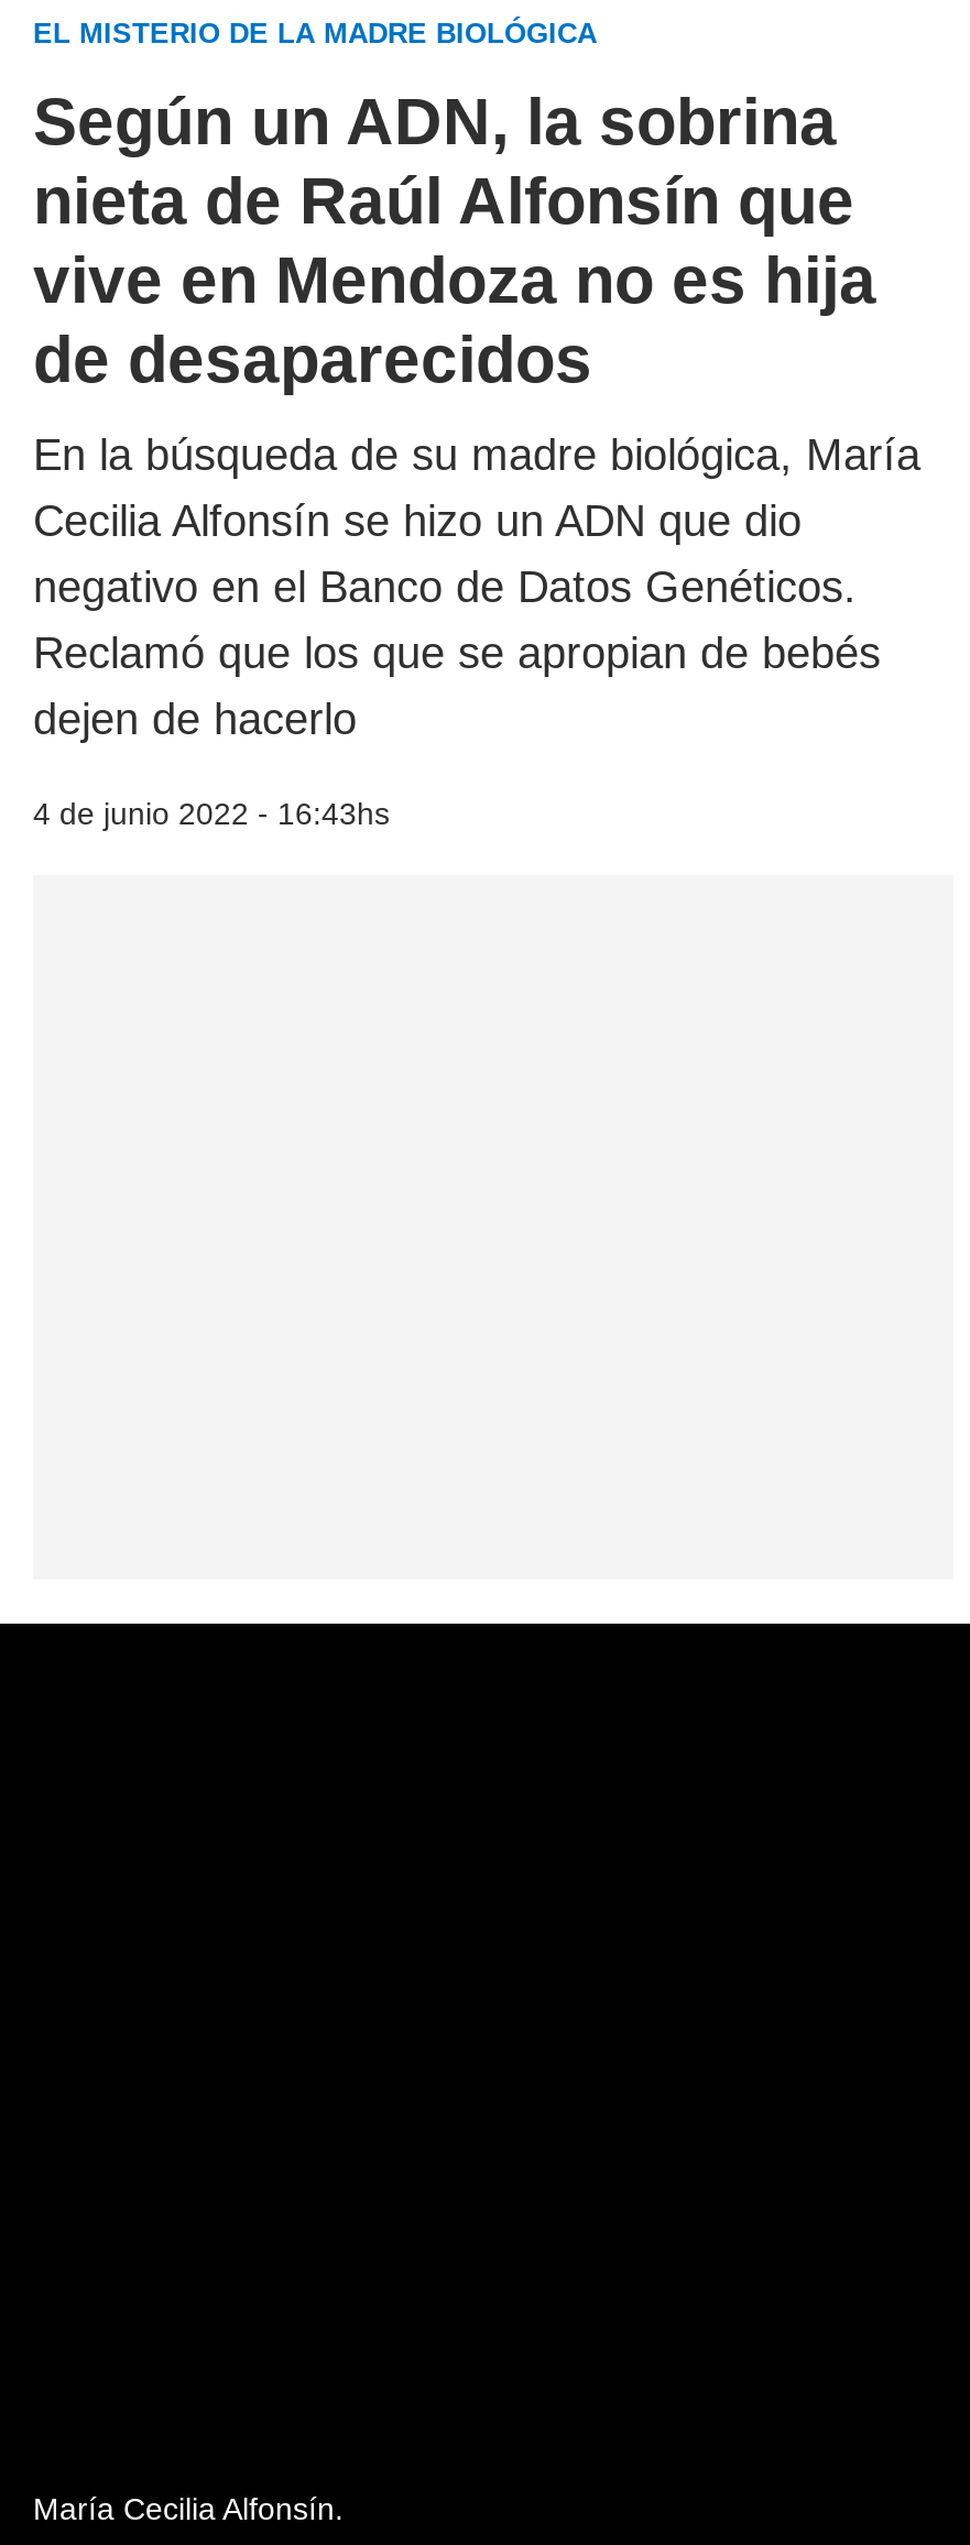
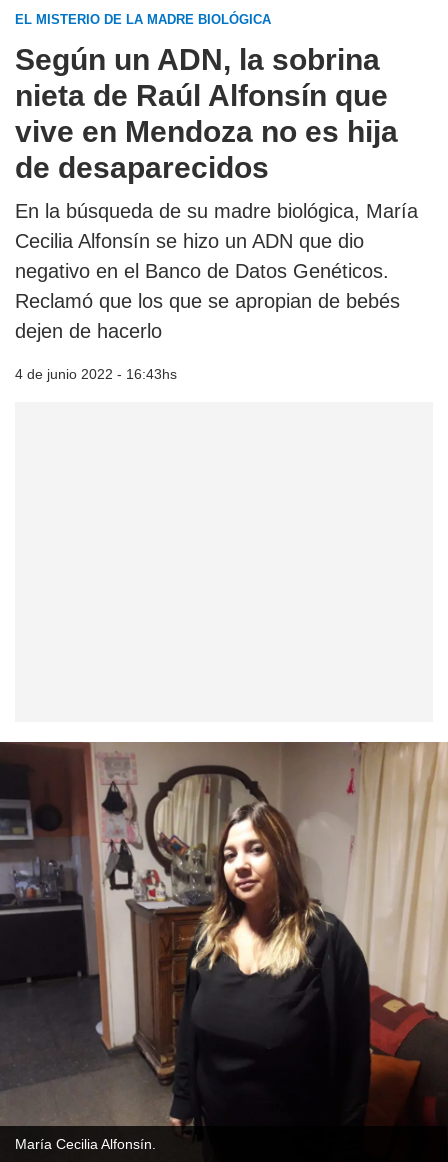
+ [image]
